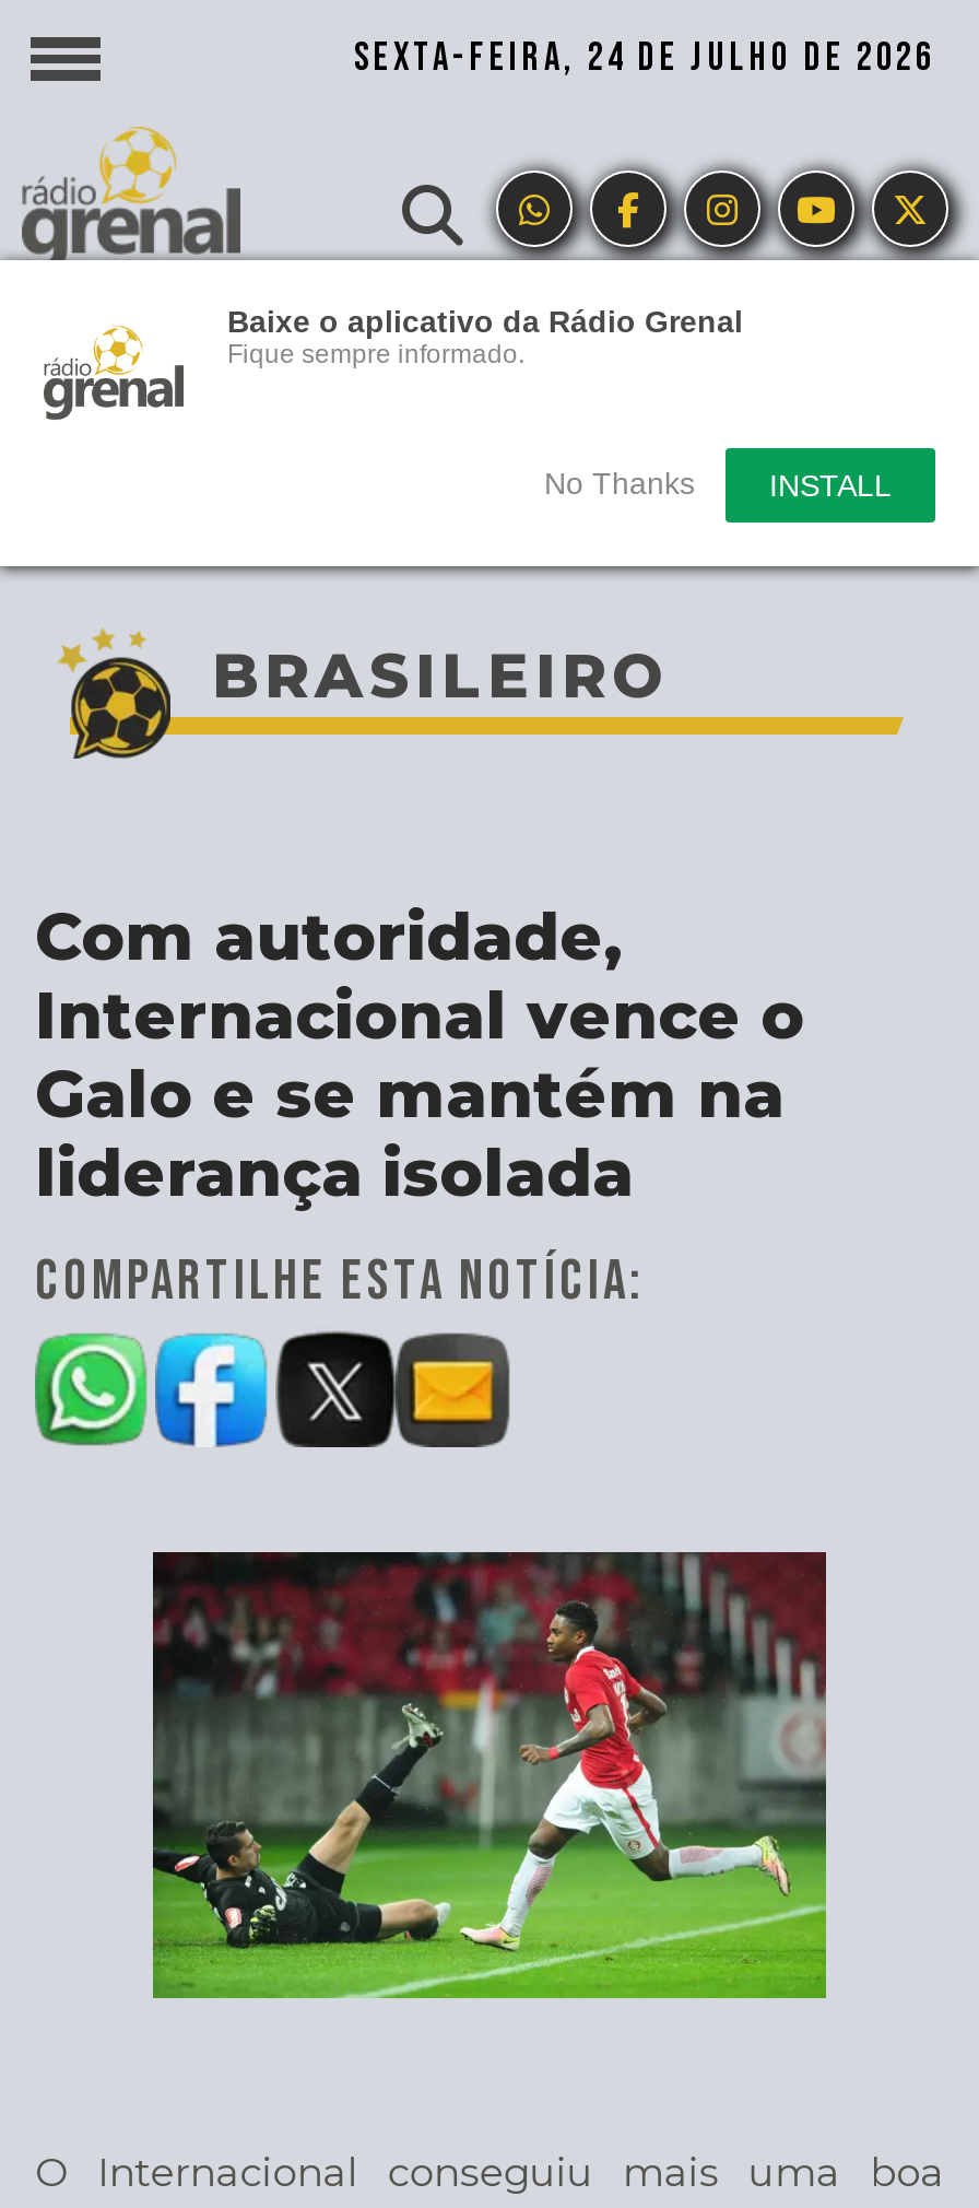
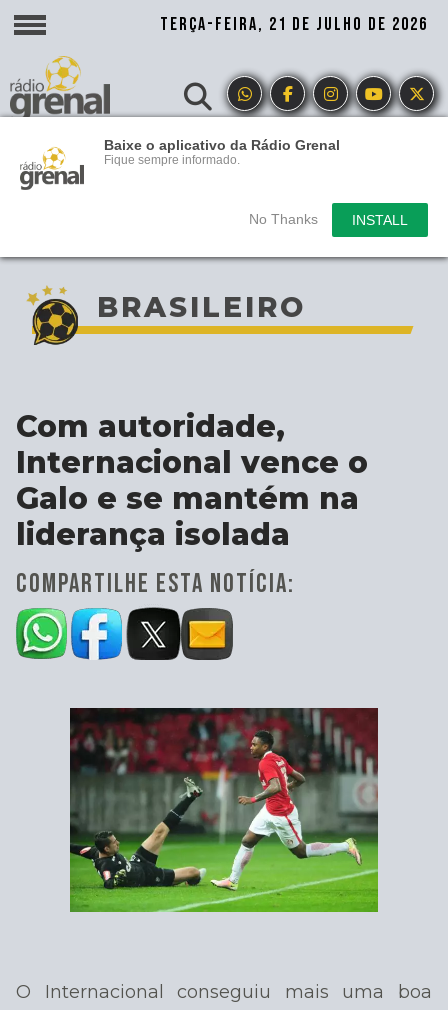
- SEXTA-FEIRA, 24 DE JULHO DE 2026
+ TERÇA-FEIRA, 21 DE JULHO DE 2026
